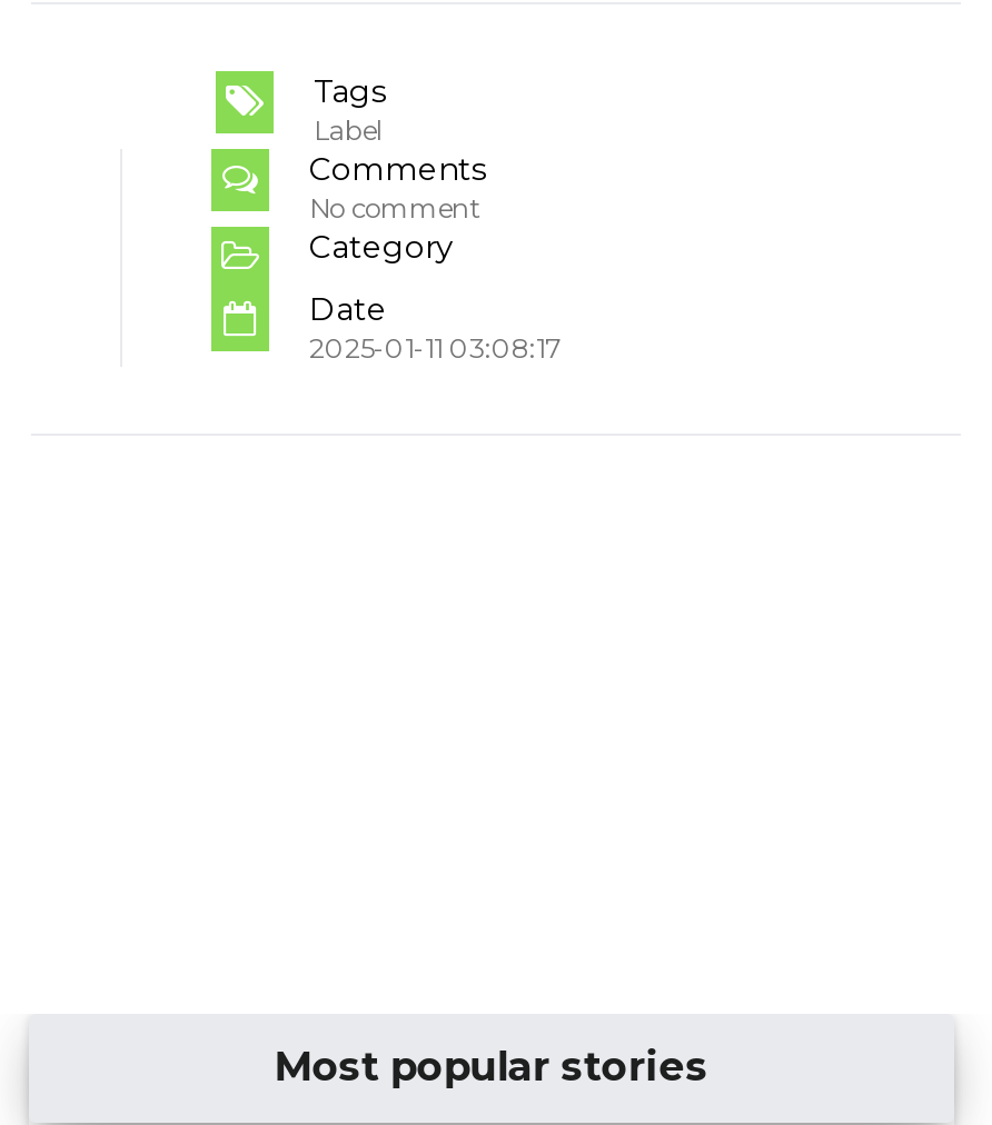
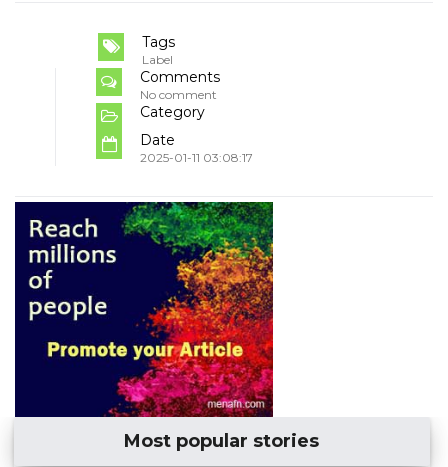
+ [image]
